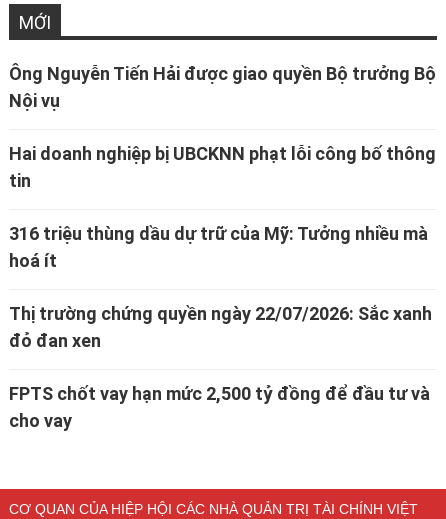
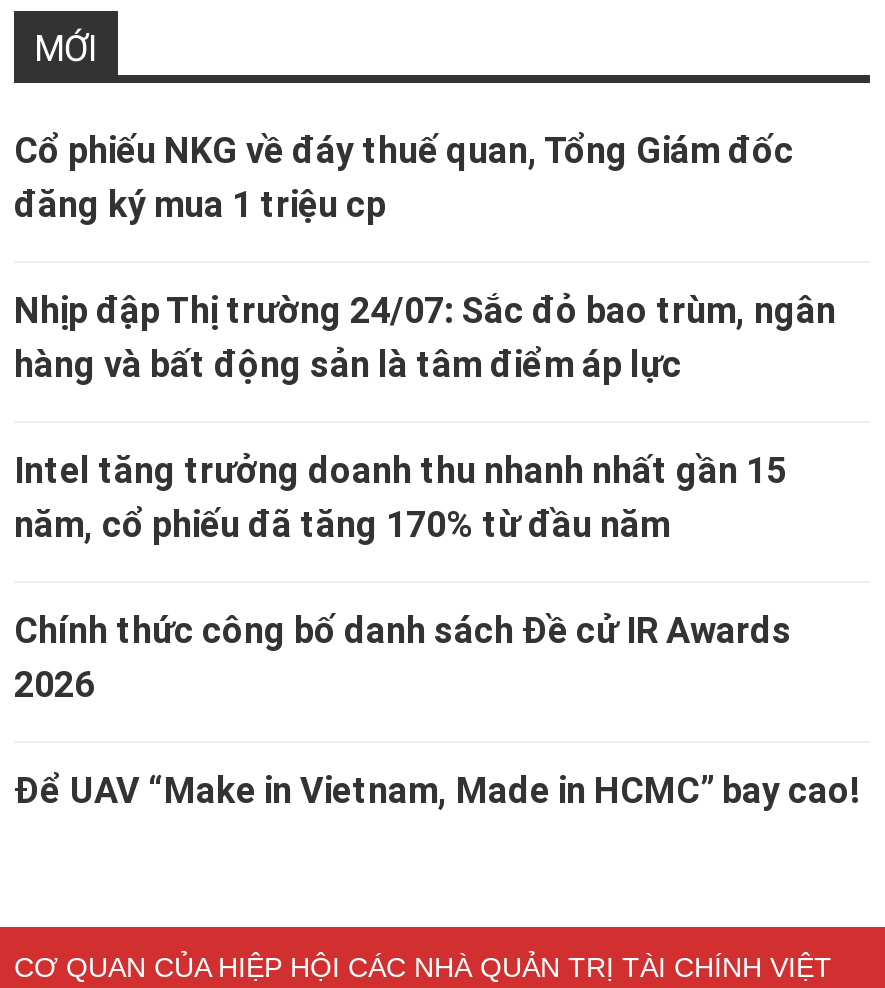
- Ông Nguyễn Tiến Hải được giao quyền Bộ trưởng Bộ
- Nội vụ
+ Cổ phiếu NKG về đáy thuế quan, Tổng Giám đốc
+ đăng ký mua 1 triệu cp

- Hai doanh nghiệp bị UBCKNN phạt lỗi công bố thông
- tin
+ Nhịp đập Thị trường 24/07: Sắc đỏ bao trùm, ngân
+ hàng và bất động sản là tâm điểm áp lực

- 316 triệu thùng dầu dự trữ của Mỹ: Tưởng nhiều mà
- hoá ít
+ Intel tăng trưởng doanh thu nhanh nhất gần 15
+ năm, cổ phiếu đã tăng 170% từ đầu năm

- Thị trường chứng quyền ngày 22/07/2026: Sắc xanh
- đỏ đan xen
+ Chính thức công bố danh sách Đề cử IR Awards
+ 2026

- FPTS chốt vay hạn mức 2,500 tỷ đồng để đầu tư và
- cho vay
+ Để UAV “Make in Vietnam, Made in HCMC” bay cao!
